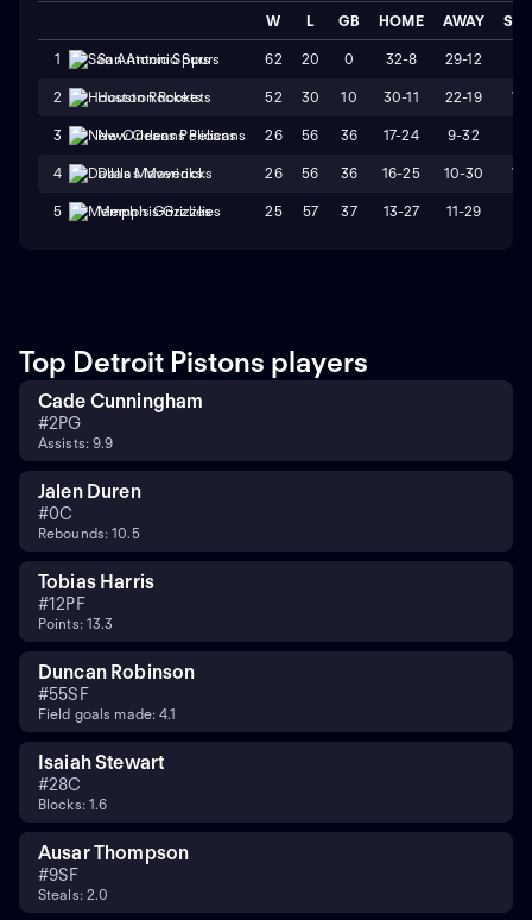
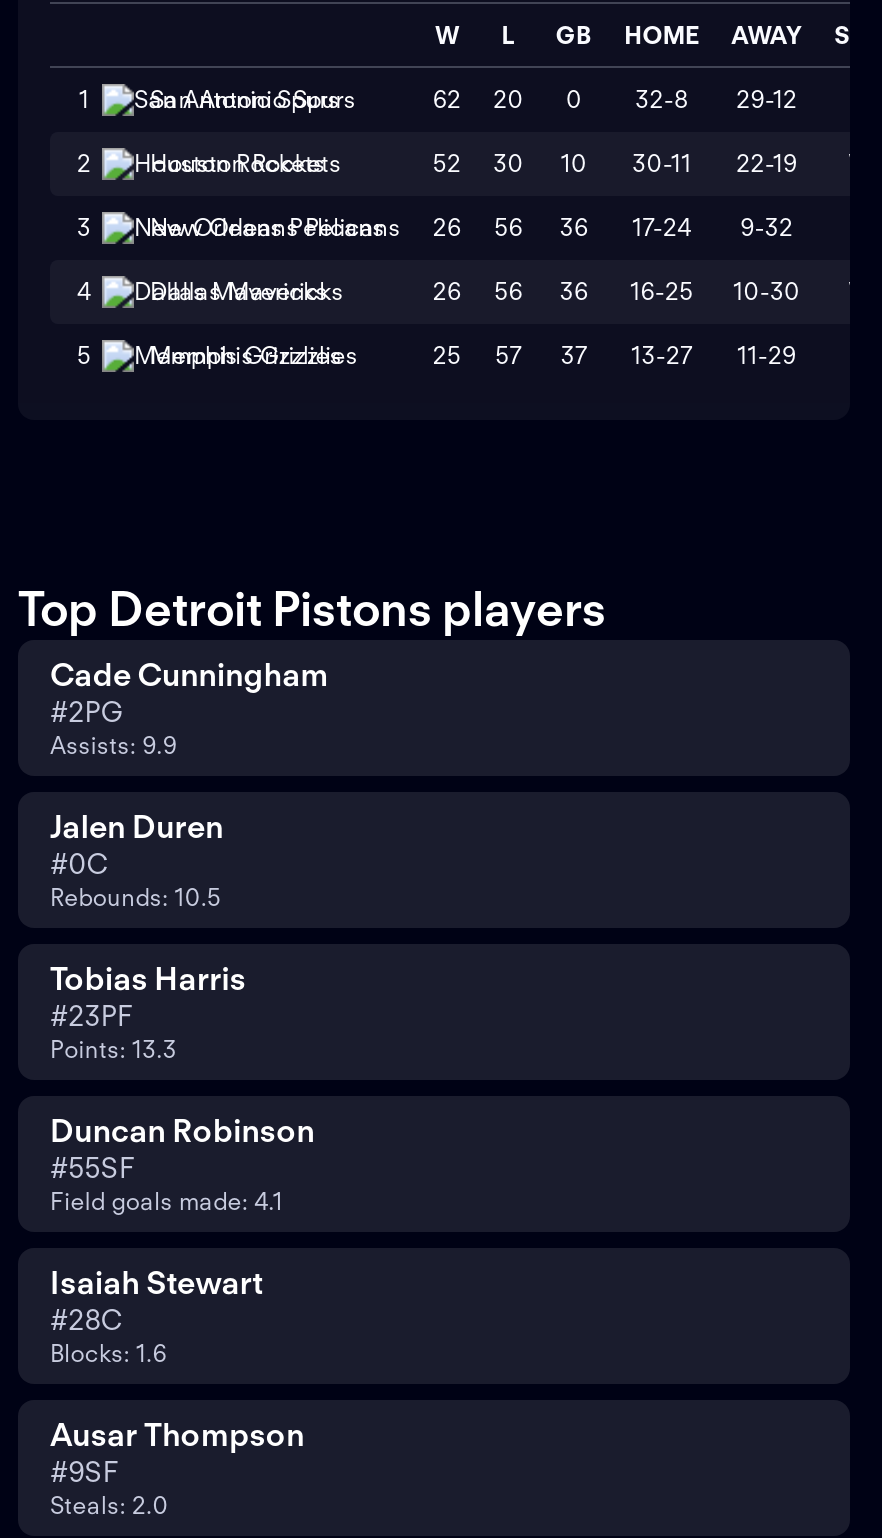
- #12PF
+ #23PF
